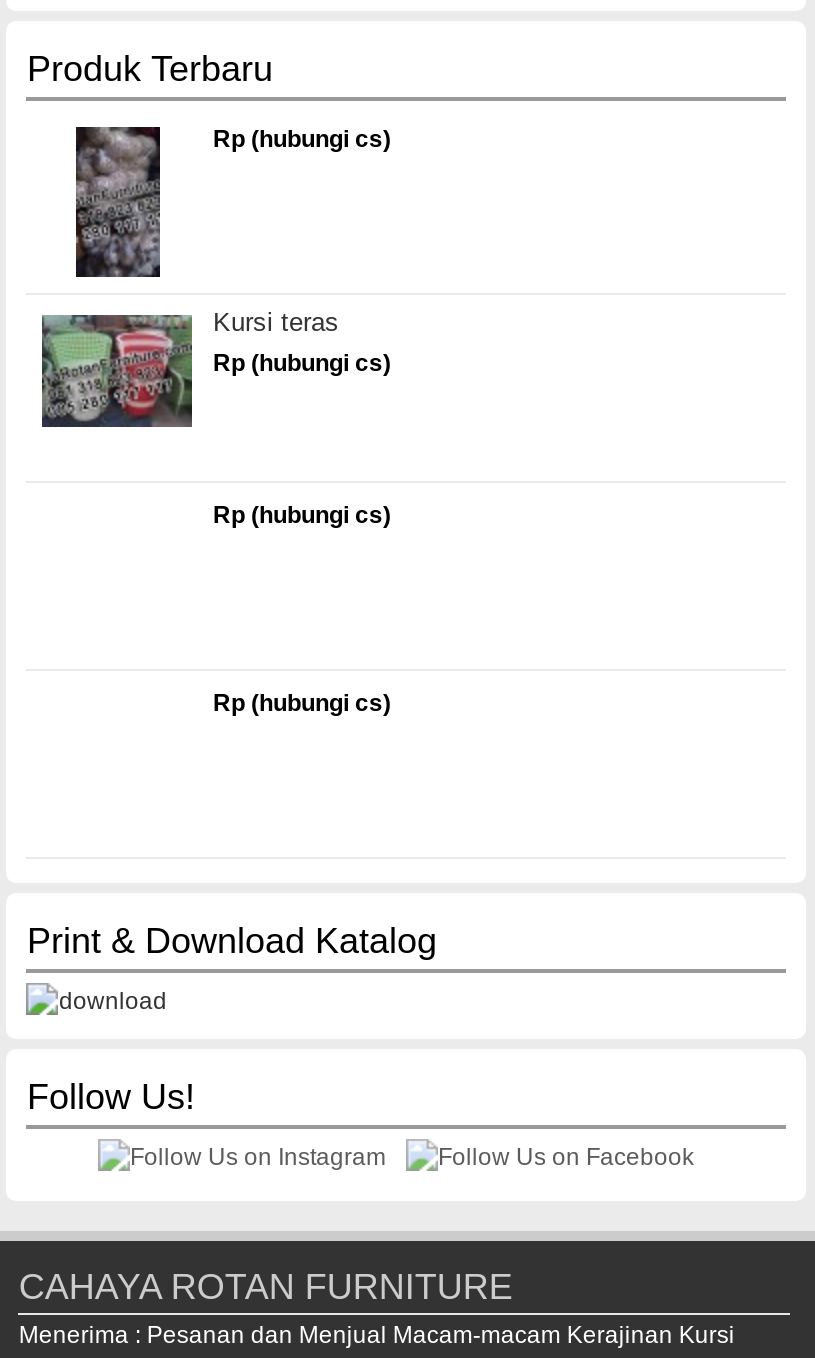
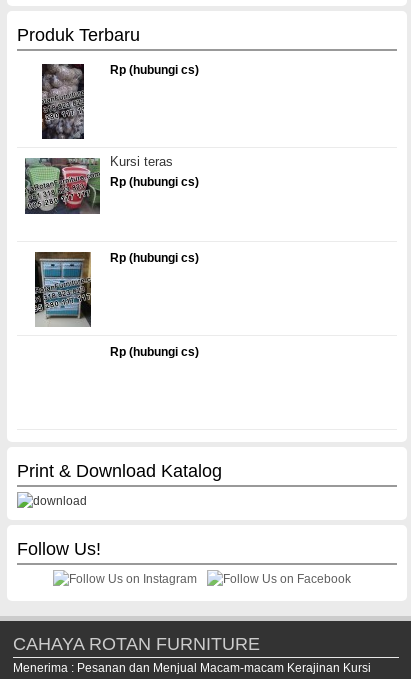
+ [image]
